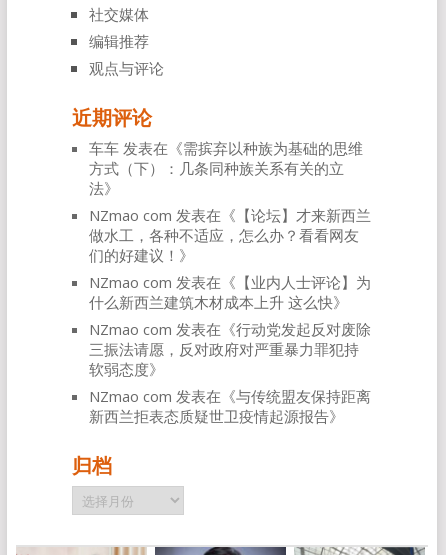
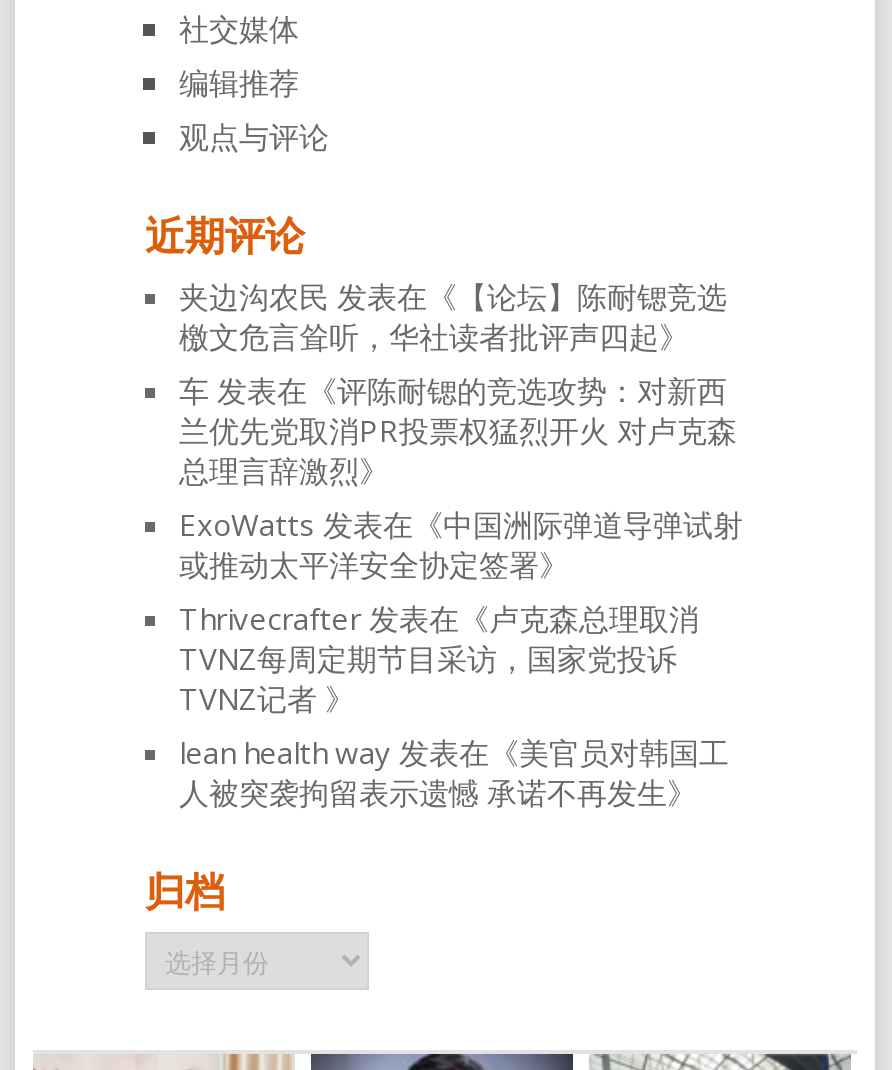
- 车车发表在《需摈弃以种族为基础的思维
- 方式（下）：几条同种族关系有关的立
- 法》
- NZmao com发表在《【论坛】才来新西兰
- 做水工，各种不适应，怎么办？看看网友
- 们的好建议！》
- NZmao com发表在《【业内人士评论】为
- 什么新西兰建筑木材成本上升 这么快》
- NZmao com发表在《行动党发起反对废除
- 三振法请愿，反对政府对严重暴力罪犯持
- 软弱态度》
- NZmao com发表在《与传统盟友保持距离
- 新西兰拒表态质疑世卫疫情起源报告》
+ 夹边沟农民发表在《【论坛】陈耐锶竞选
+ 檄文危言耸听，华社读者批评声四起》
+ 车发表在《评陈耐锶的竞选攻势：对新西
+ 兰优先党取消PR投票权猛烈开火 对卢克森
+ 总理言辞激烈》
+ ExoWatts发表在《中国洲际弹道导弹试射
+ 或推动太平洋安全协定签署》
+ Thrivecrafter发表在《卢克森总理取消
+ TVNZ每周定期节目采访，国家党投诉
+ TVNZ记者》
+ lean health way发表在《美官员对韩国工
+ 人被突袭拘留表示遗憾 承诺不再发生》
